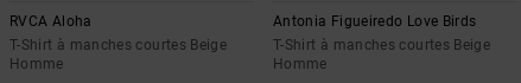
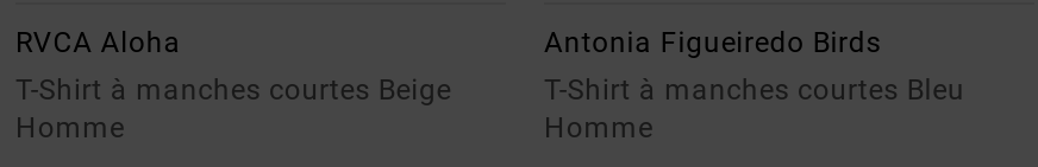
- Antonia Figueiredo Love Birds
- T-Shirt à manches courtes Beige
+ Antonia Figueiredo Birds
+ T-Shirt à manches courtes Bleu
